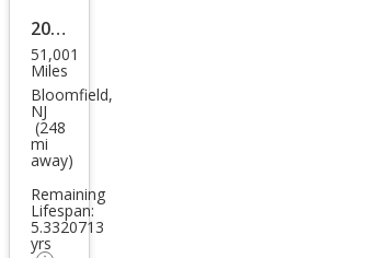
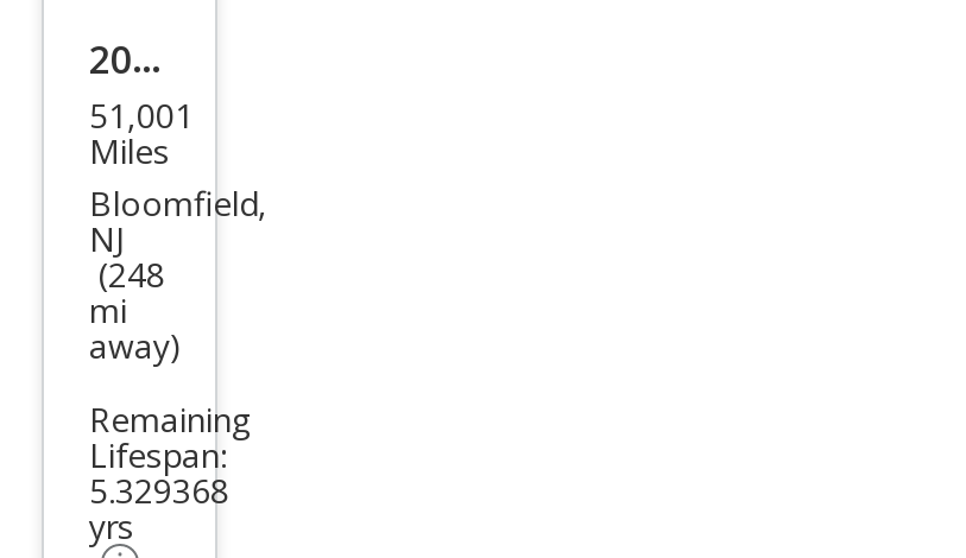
- 5.3320713
+ 5.329368
